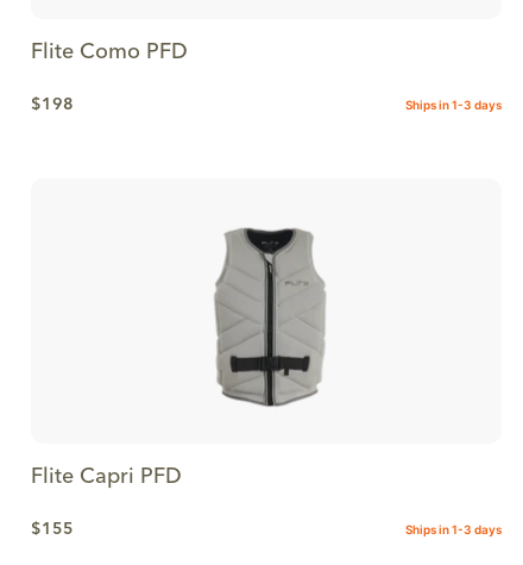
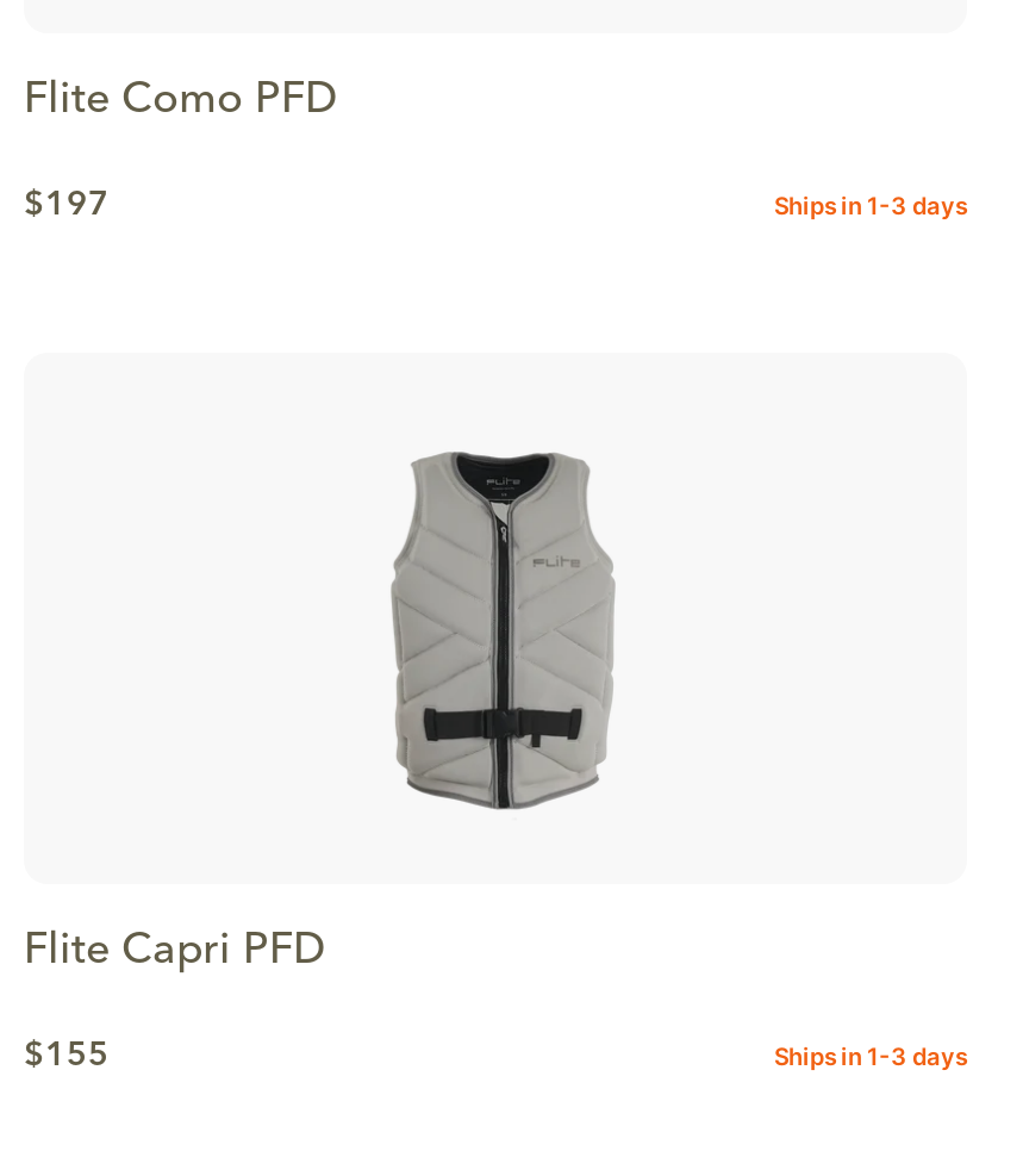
- $198
+ $197
